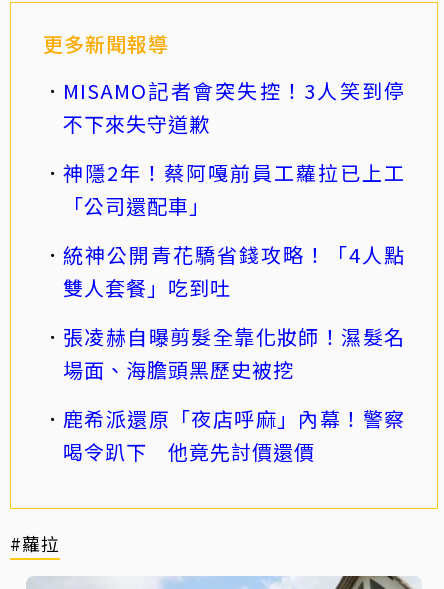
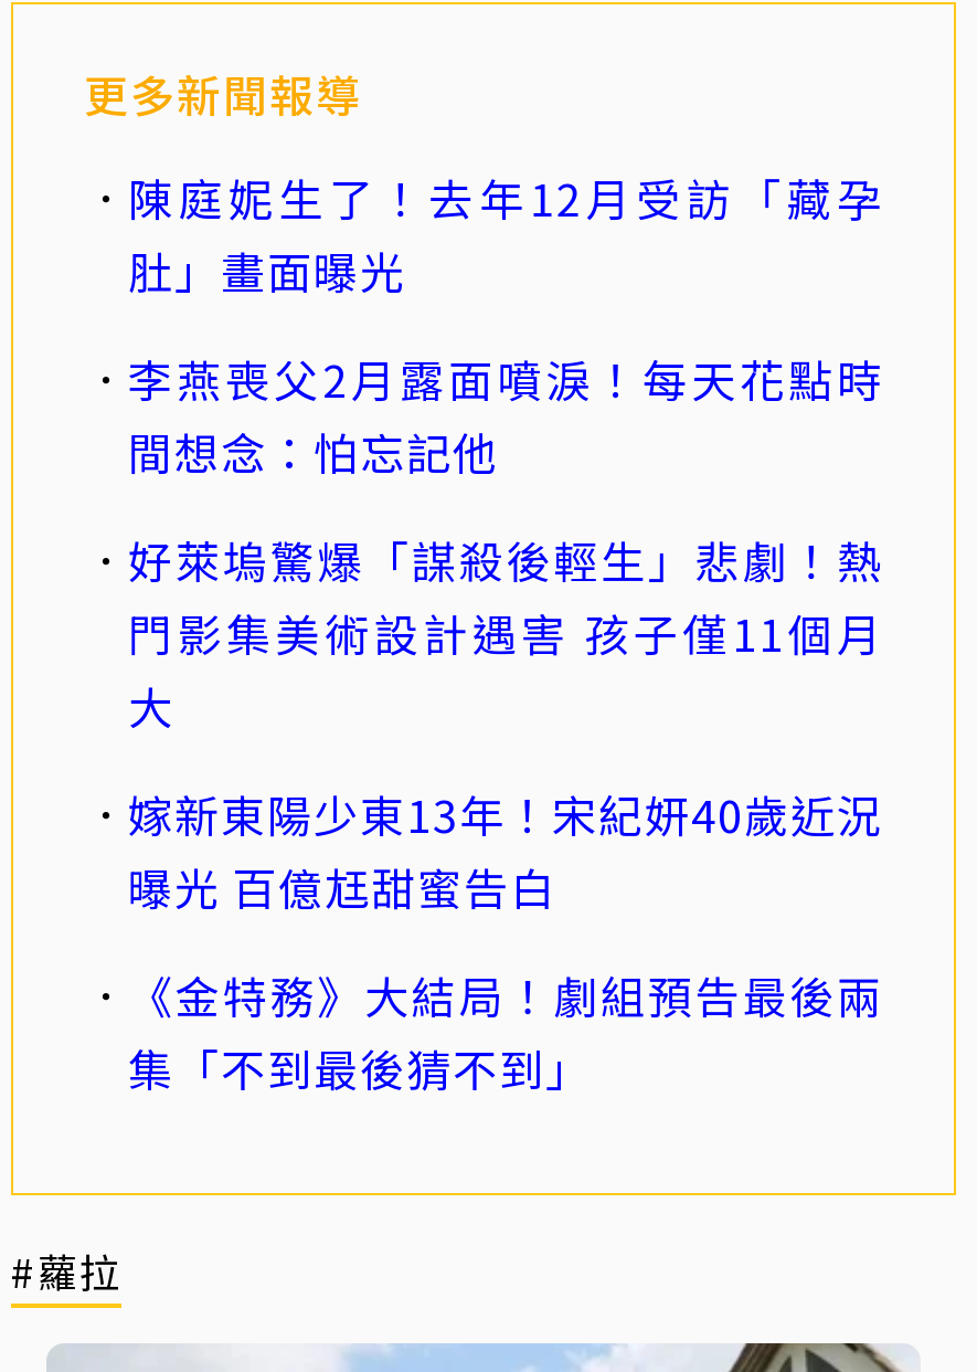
- MISAMO記者會突失控！3人笑到停
- 不下來失守道歉
+ 陳庭妮生了！去年12月受訪「藏孕
+ 肚」畫面曝光

- 神隱2年！蔡阿嘎前員工蘿拉已上工
- 「公司還配車」
+ 李燕喪父2月露面噴淚！每天花點時
+ 間想念：怕忘記他

- 統神公開青花驕省錢攻略！「4人點
- 雙人套餐」吃到吐
+ 好萊塢驚爆「謀殺後輕生」悲劇！熱
+ 門影集美術設計遇害 孩子僅11個月
+ 大

- 張凌赫自曝剪髮全靠化妝師！濕髮名
- 場面、海膽頭黑歷史被挖
+ 嫁新東陽少東13年！宋紀妍40歲近況
+ 曝光 百億尪甜蜜告白

- 鹿希派還原「夜店呼麻」內幕！警察
- 喝令趴下 他竟先討價還價
+ 《金特務》大結局！劇組預告最後兩
+ 集「不到最後猜不到」
